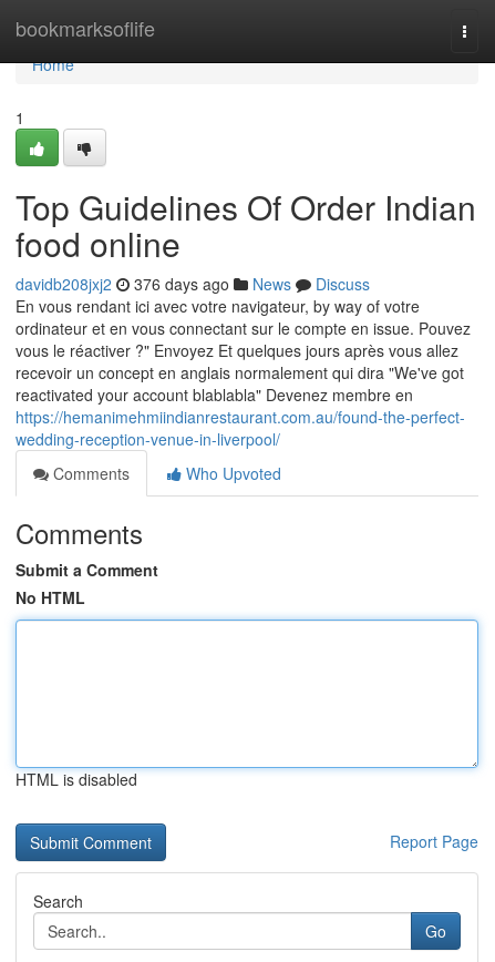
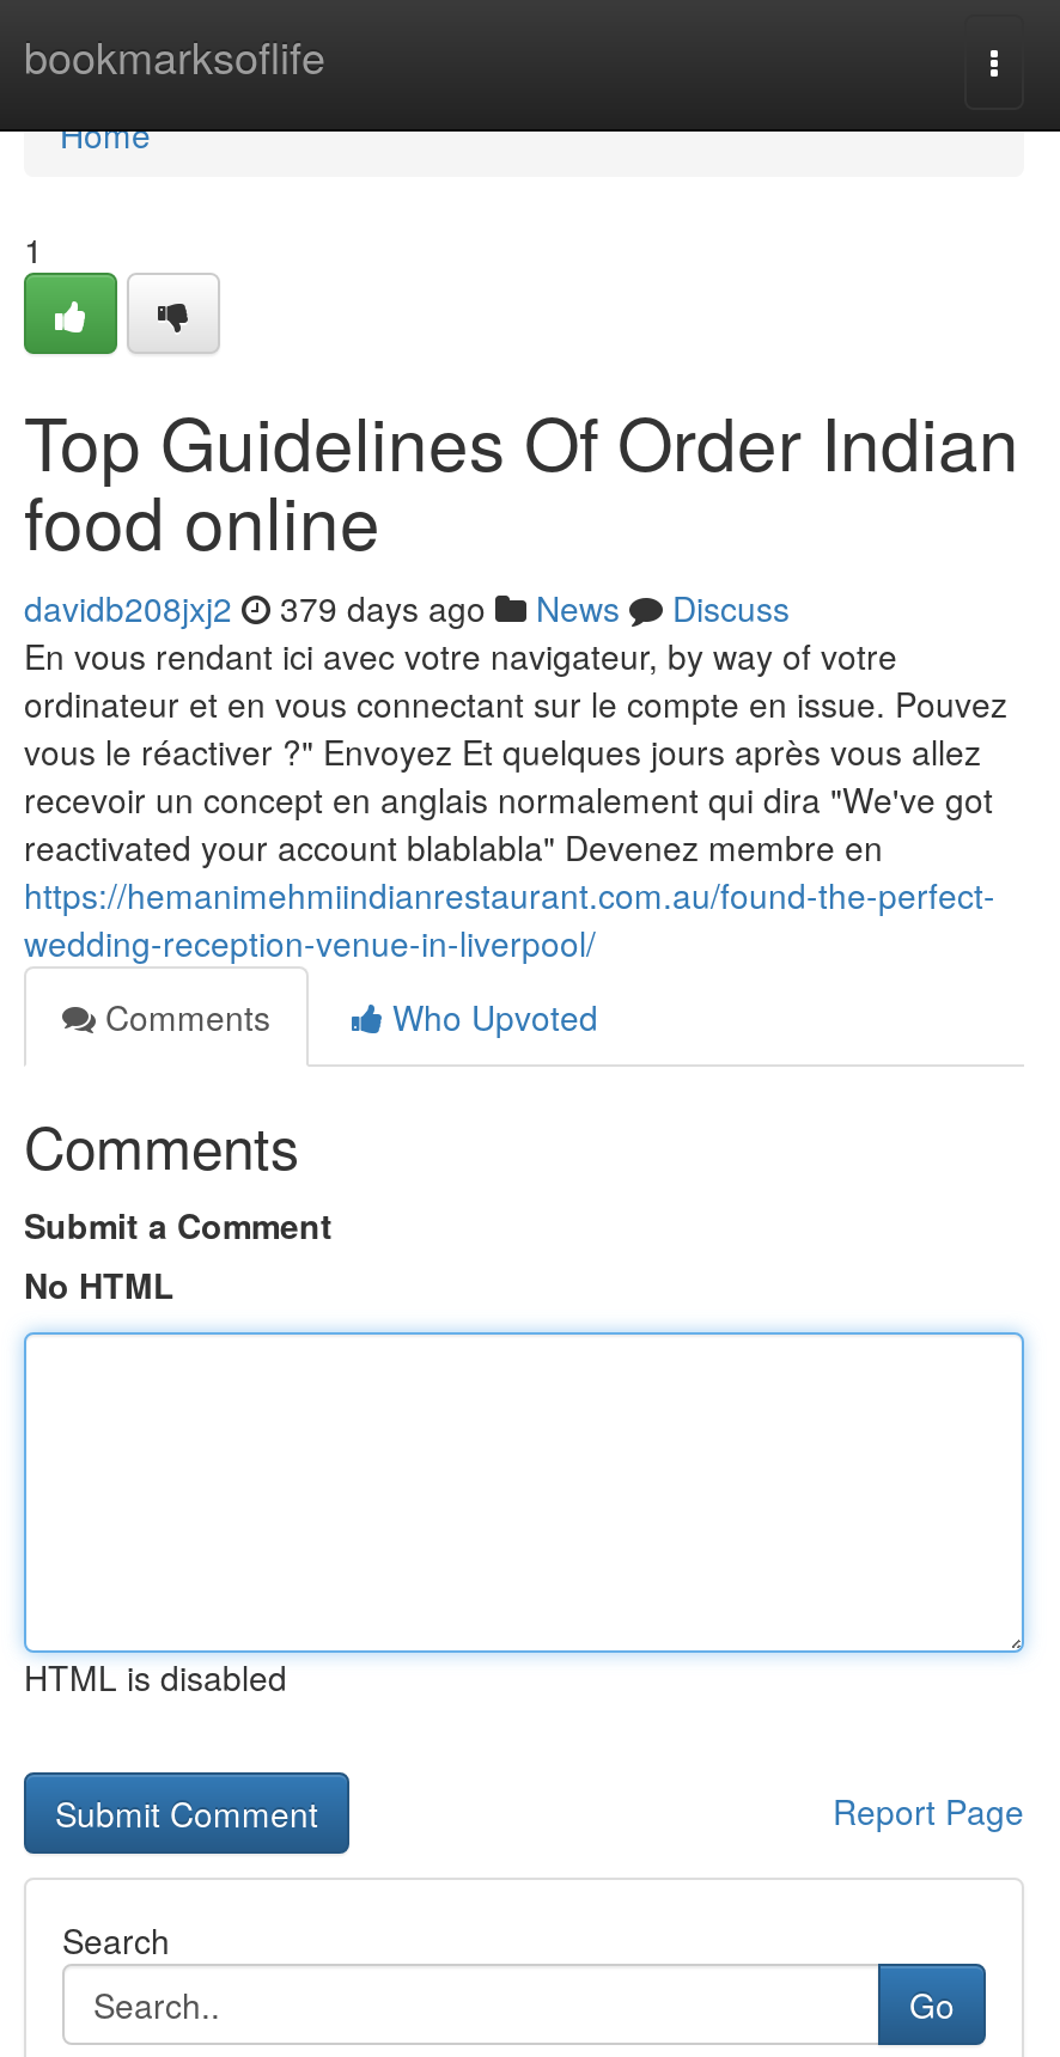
- davidb208jxj2 376 days ago News Discuss
+ davidb208jxj2 379 days ago News Discuss
